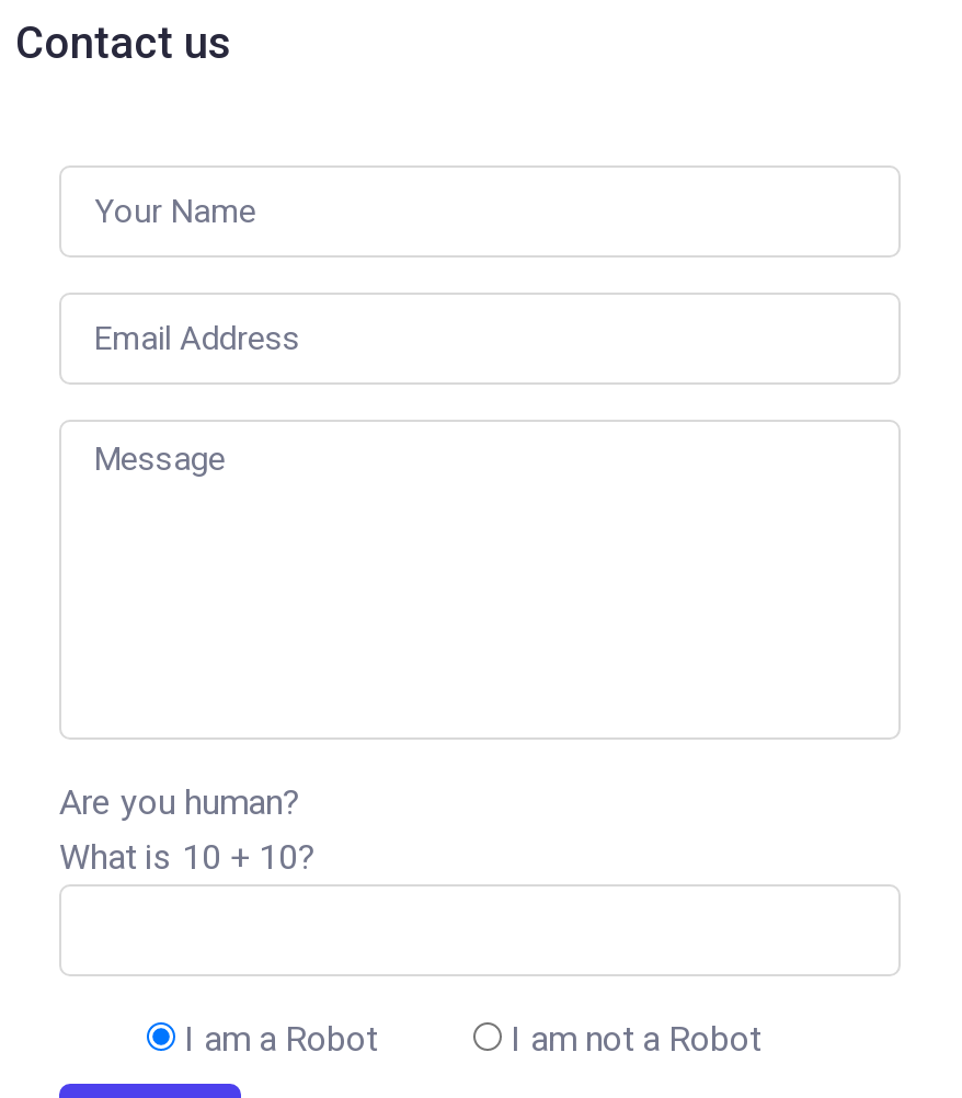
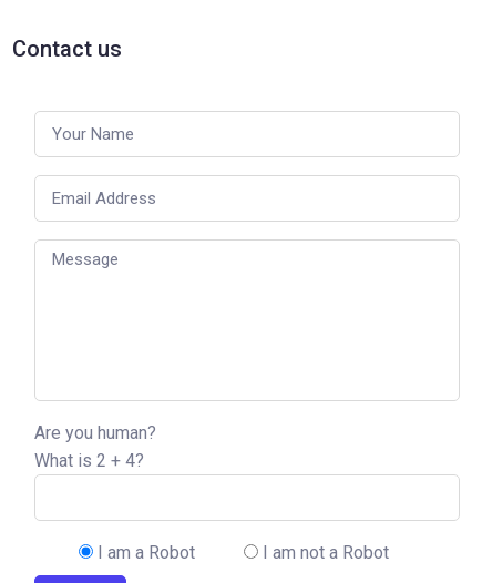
- What is 10 + 10?
+ What is 2 + 4?
